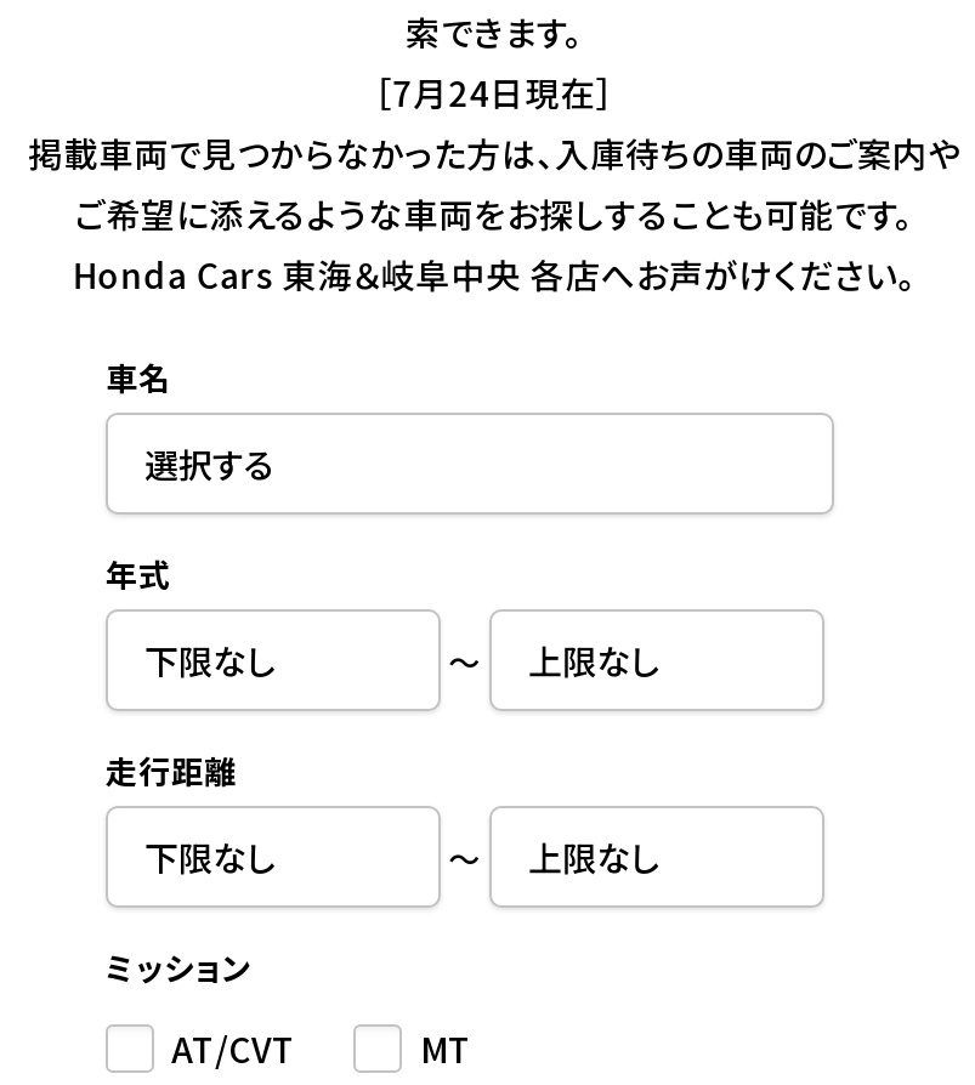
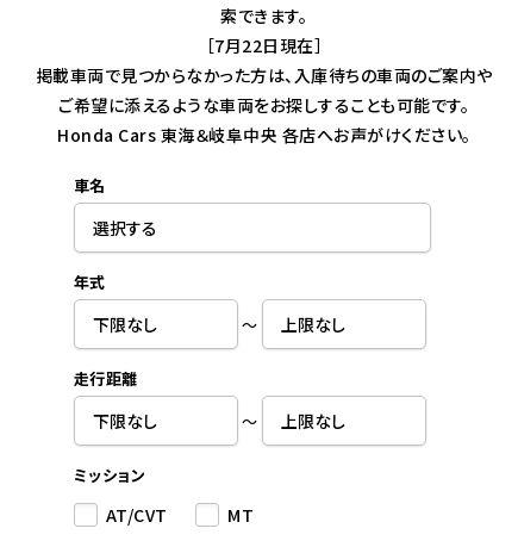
- ［7月24日現在］
+ ［7月22日現在］
